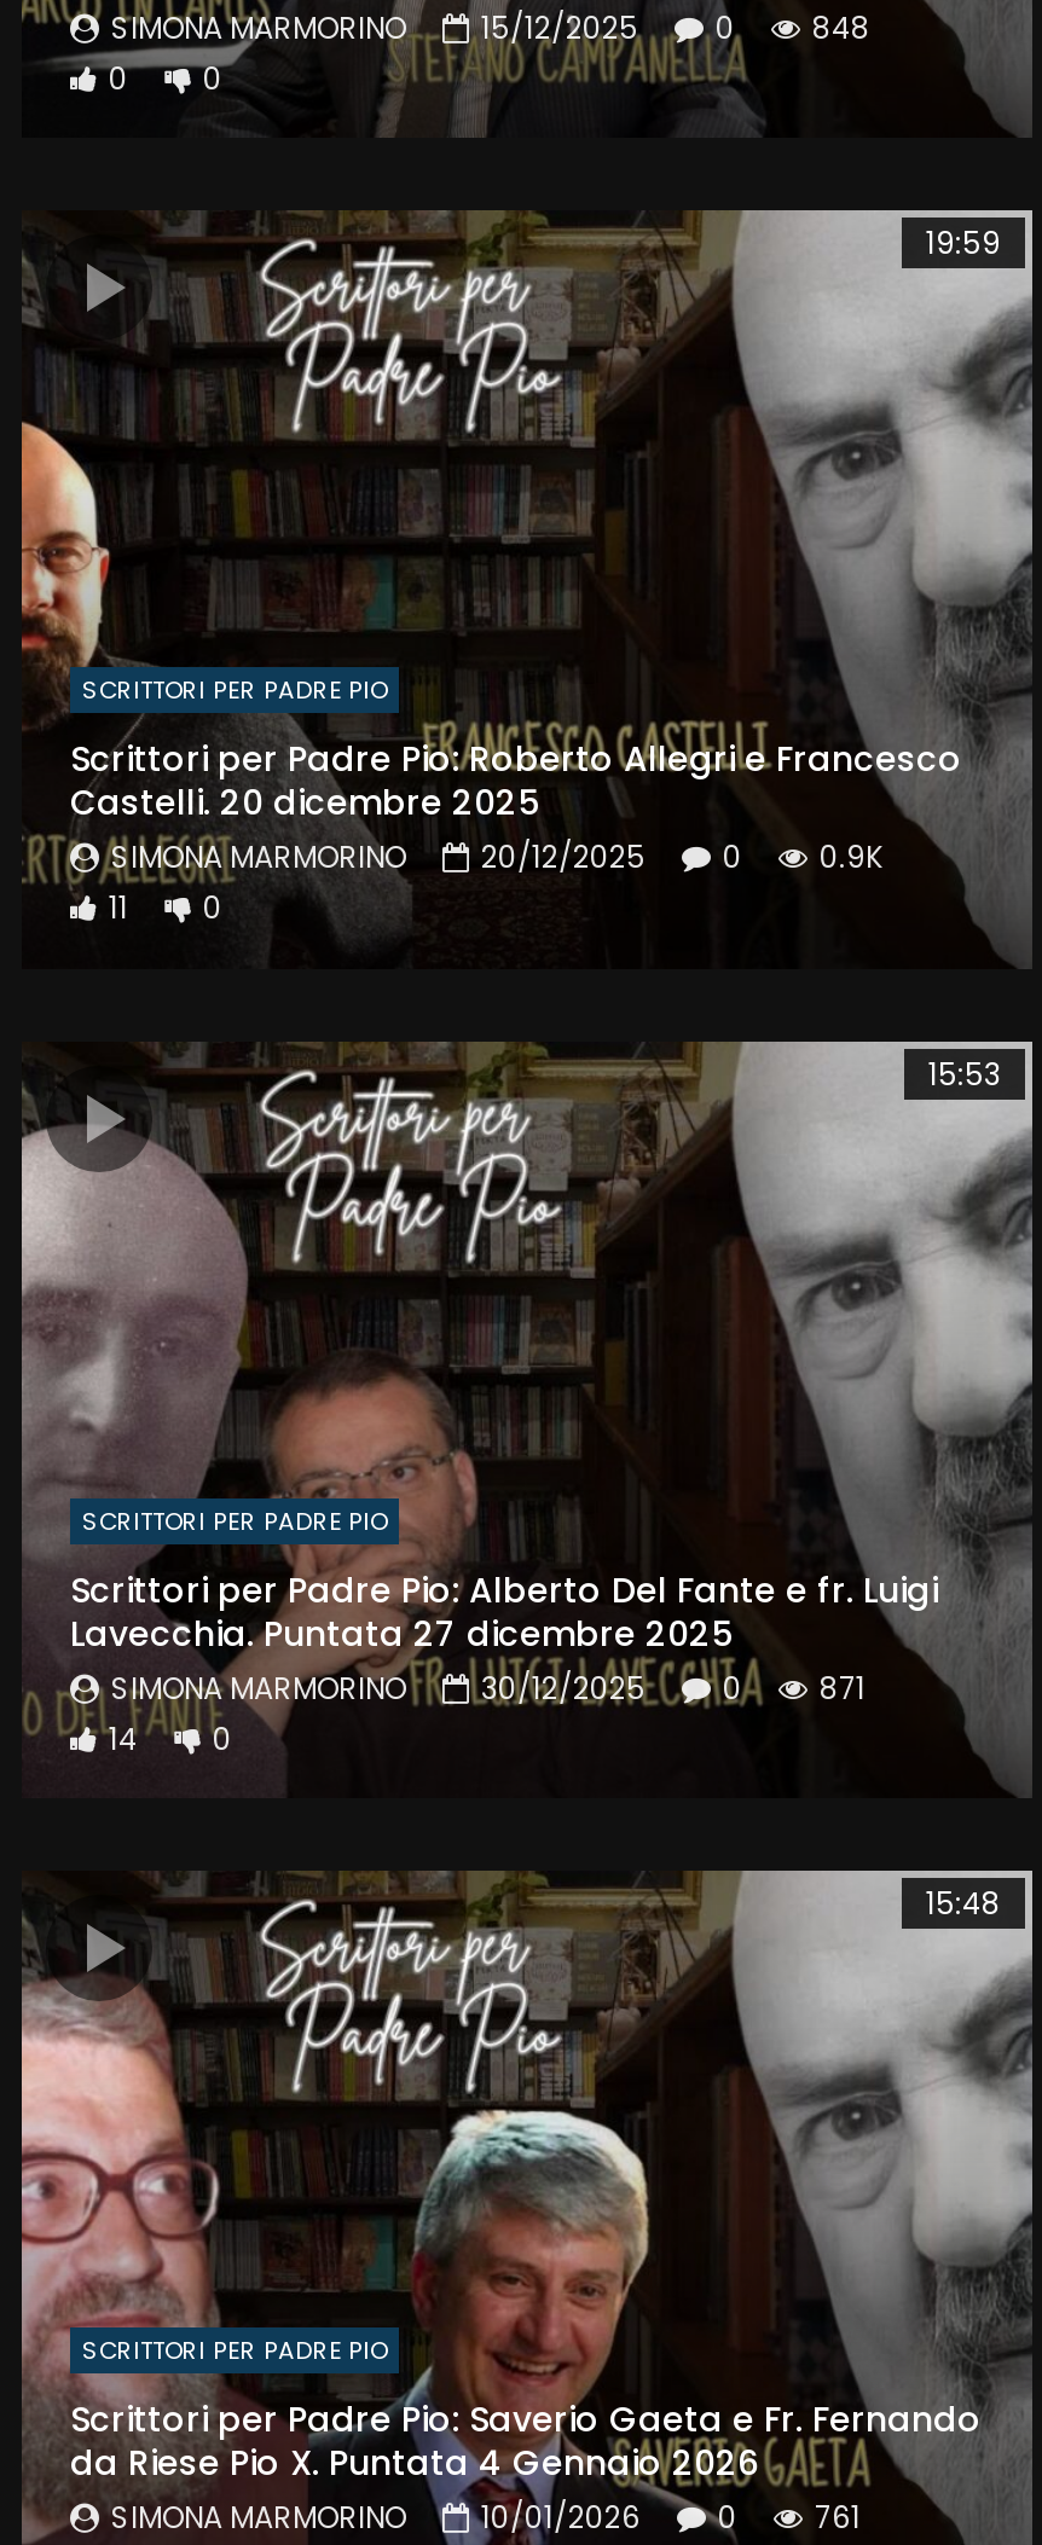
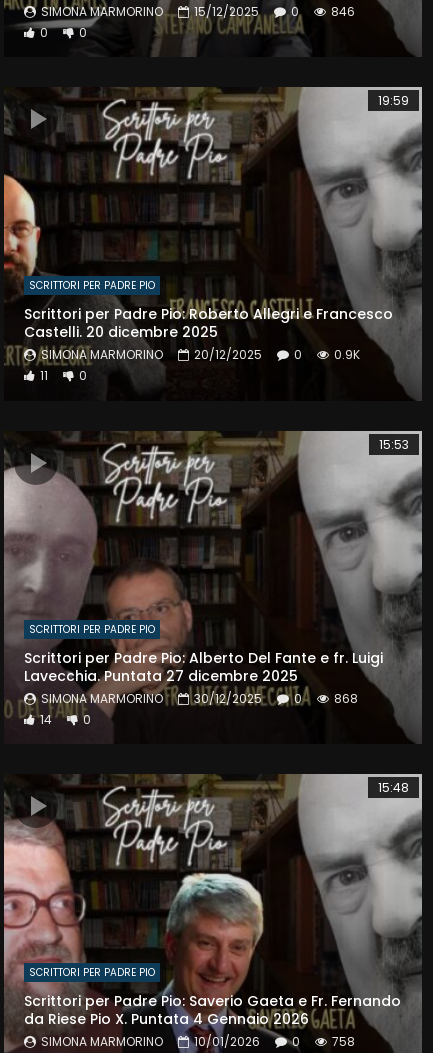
- SIMONA MARMORINO 15/12/2025 0 848
+ SIMONA MARMORINO 15/12/2025 0 846

- SIMONA MARMORINO 30/12/2025 0 871
+ SIMONA MARMORINO 30/12/2025 0 868

- SIMONA MARMORINO 10/01/2026 0 761
+ SIMONA MARMORINO 10/01/2026 0 758
